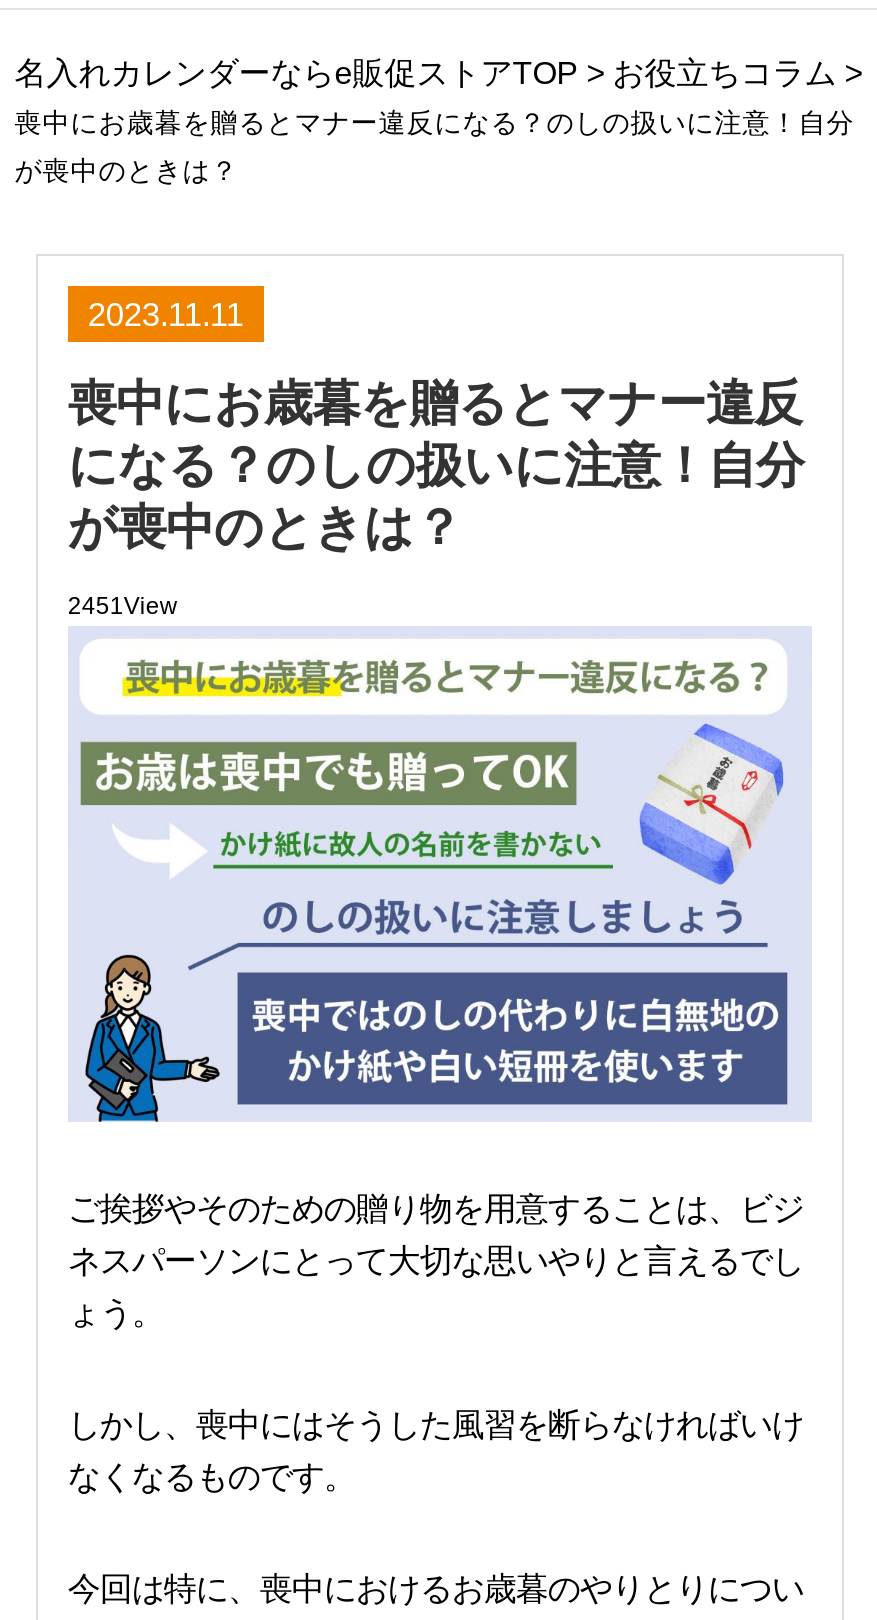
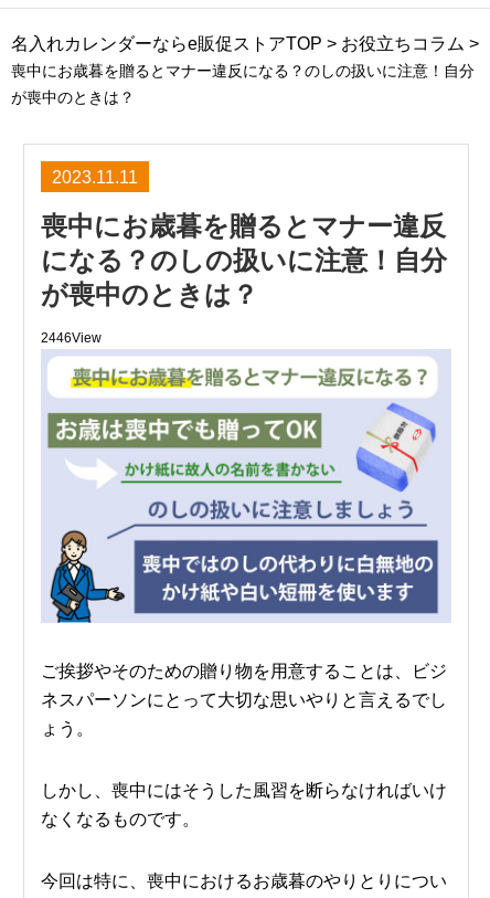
- 2451View
+ 2446View
